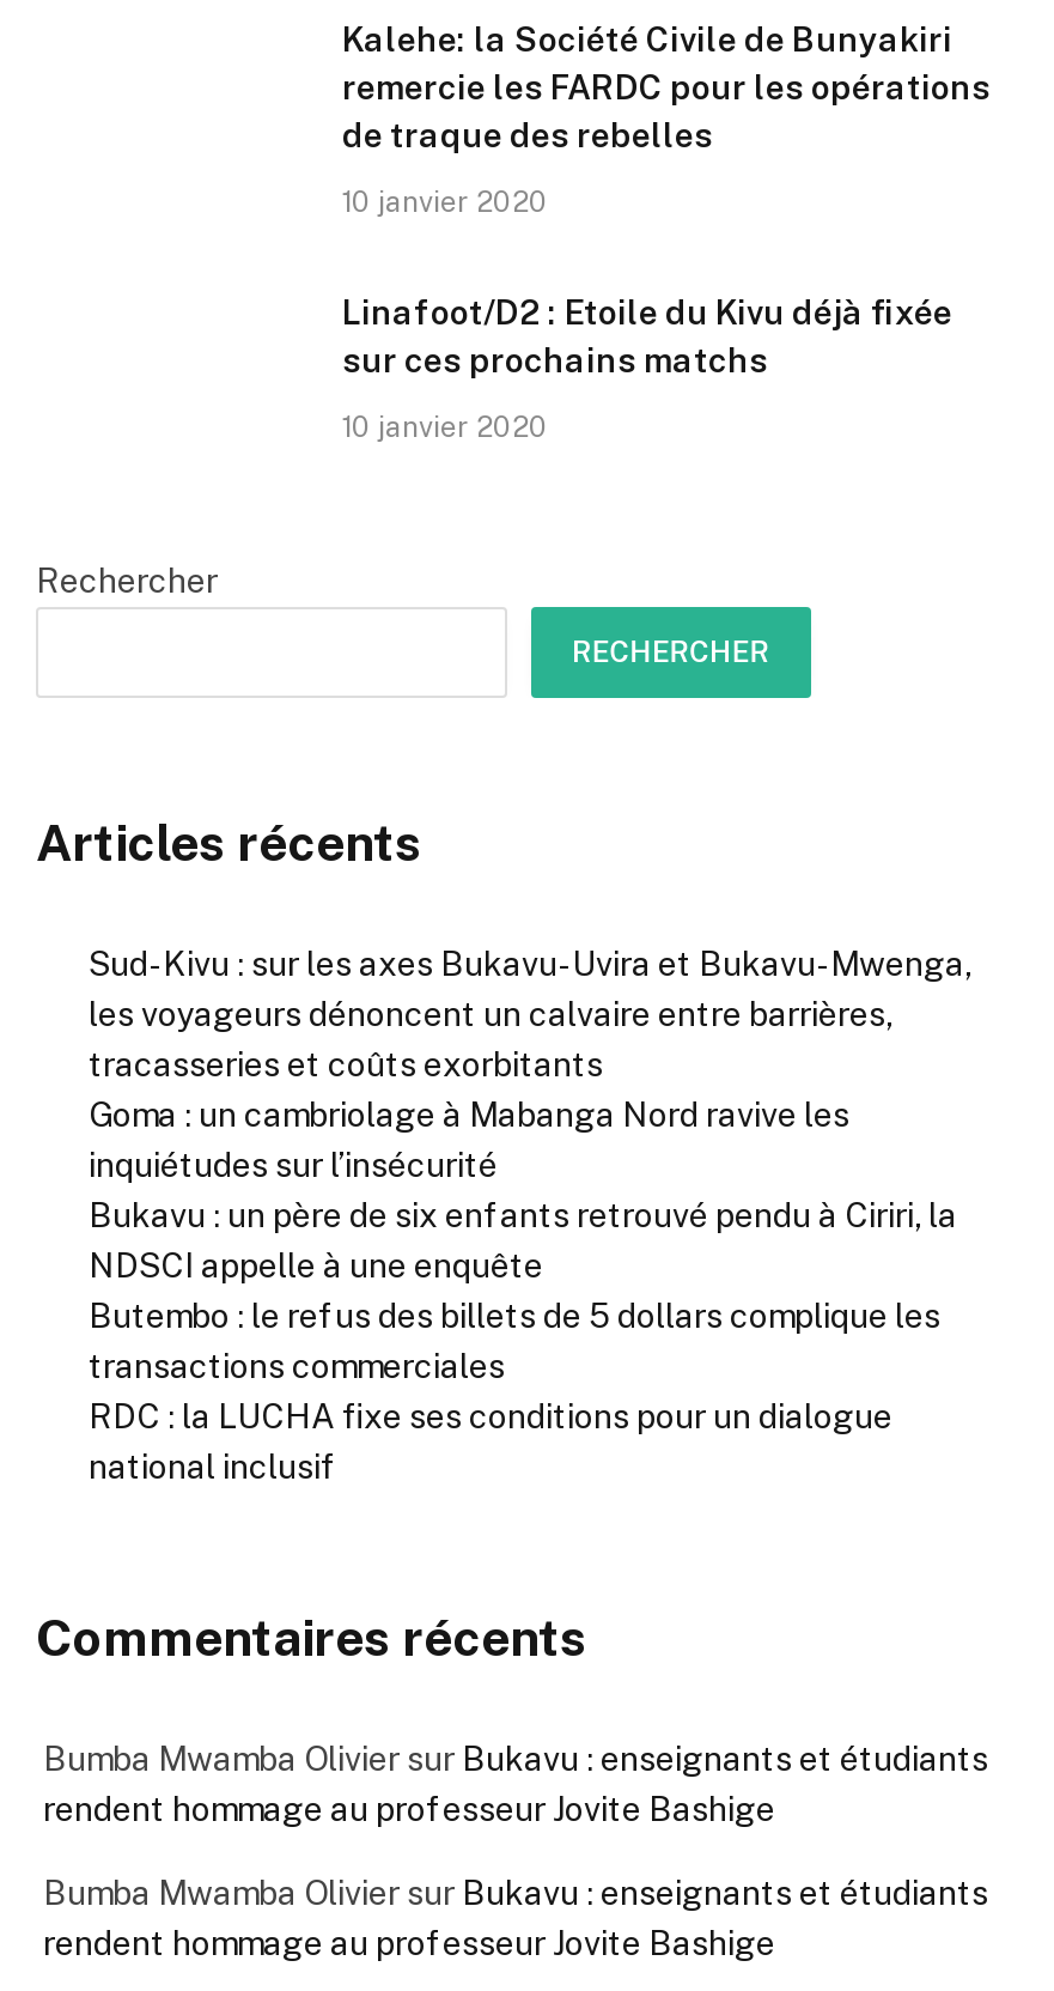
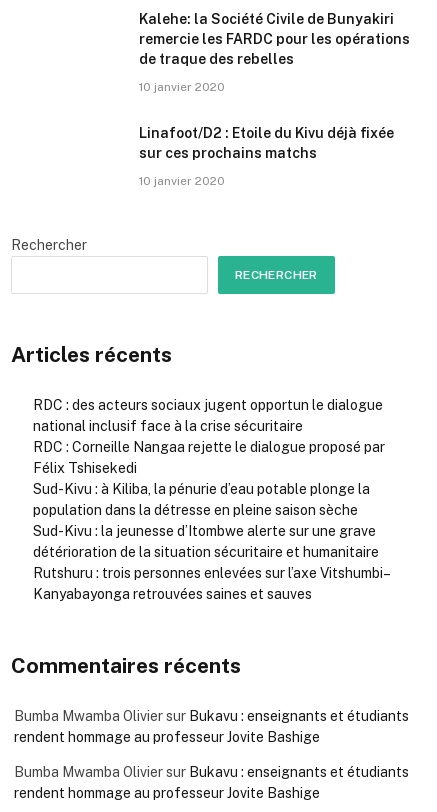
- Sud-Kivu : sur les axes Bukavu-Uvira et Bukavu-Mwenga,
- les voyageurs dénoncent un calvaire entre barrières,
- tracasseries et coûts exorbitants
- Goma : un cambriolage à Mabanga Nord ravive les
- inquiétudes sur l’insécurité
- Bukavu : un père de six enfants retrouvé pendu à Ciriri, la
- NDSCI appelle à une enquête
- Butembo : le refus des billets de 5 dollars complique les
- transactions commerciales
- RDC : la LUCHA fixe ses conditions pour un dialogue
- national inclusif
+ RDC : des acteurs sociaux jugent opportun le dialogue
+ national inclusif face à la crise sécuritaire
+ RDC : Corneille Nangaa rejette le dialogue proposé par
+ Félix Tshisekedi
+ Sud-Kivu : à Kiliba, la pénurie d’eau potable plonge la
+ population dans la détresse en pleine saison sèche
+ Sud-Kivu : la jeunesse d’Itombwe alerte sur une grave
+ détérioration de la situation sécuritaire et humanitaire
+ Rutshuru : trois personnes enlevées sur l’axe Vitshumbi–
+ Kanyabayonga retrouvées saines et sauves
